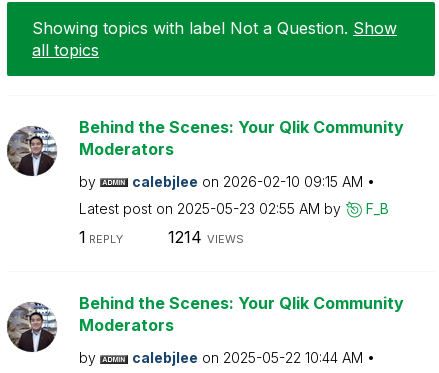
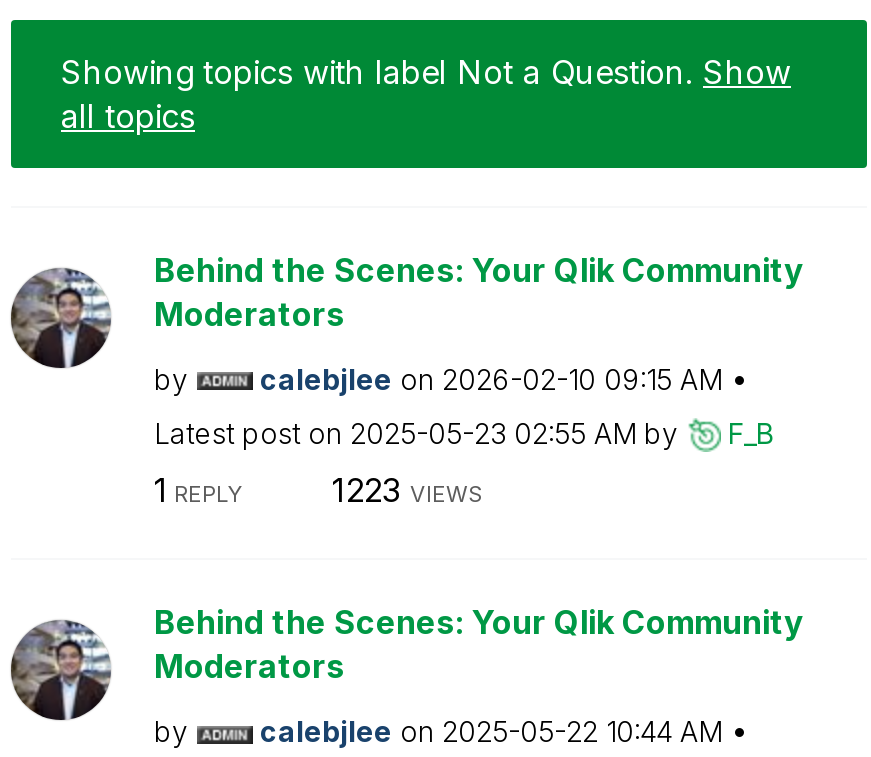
- 1214 VIEWS
+ 1223 VIEWS
